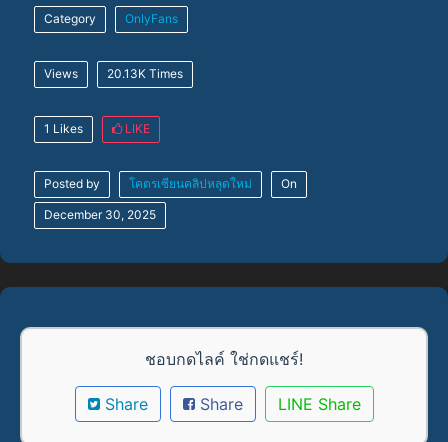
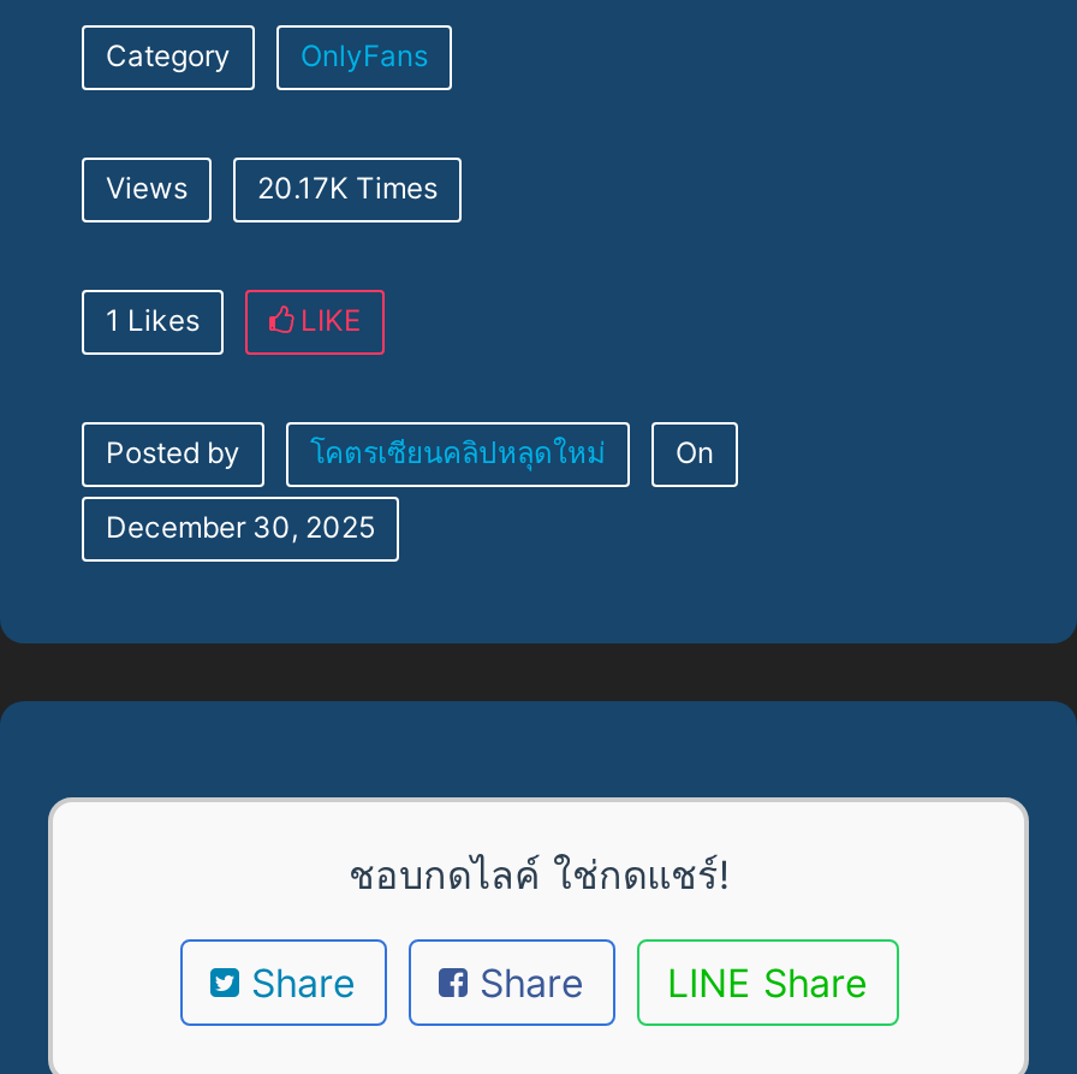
- Views 20.13K Times
+ Views 20.17K Times
